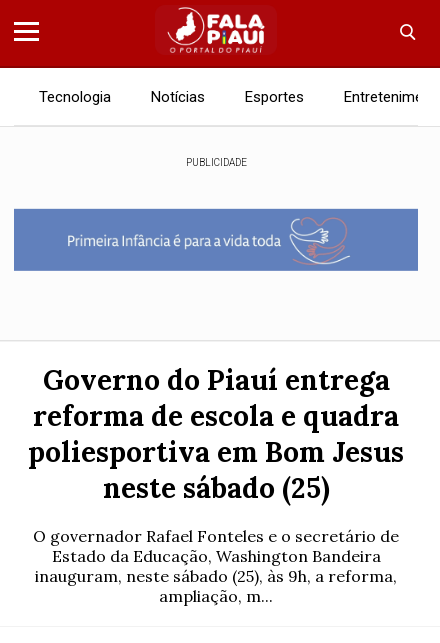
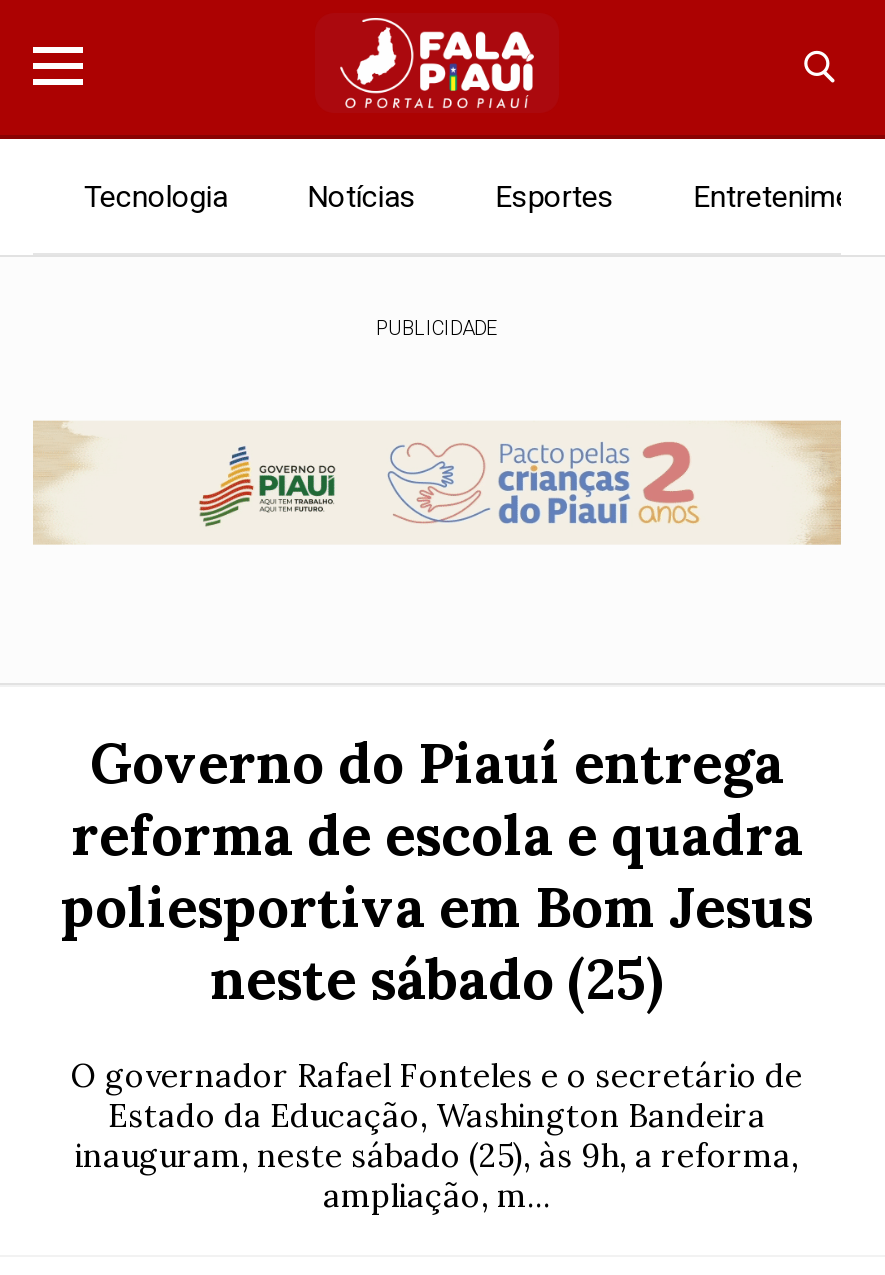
- [image]
+ [image]
